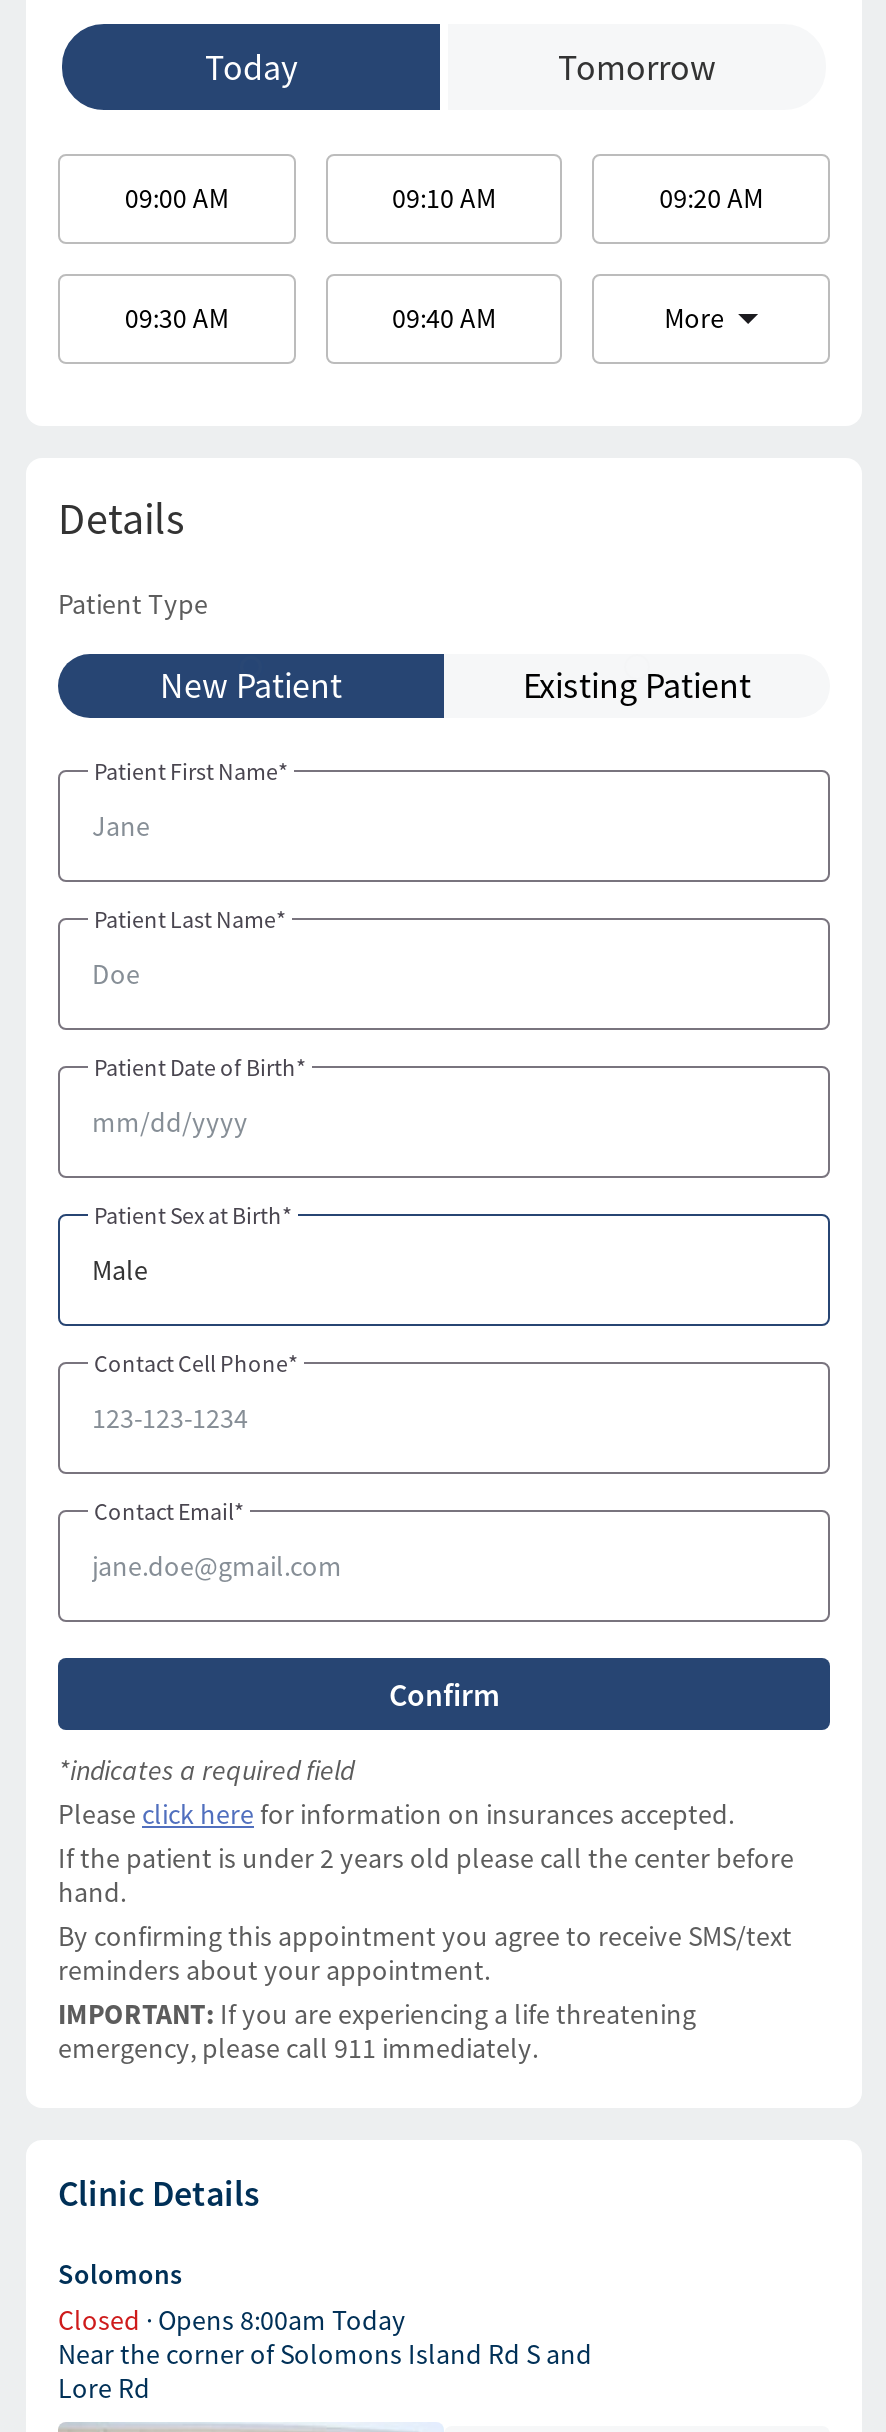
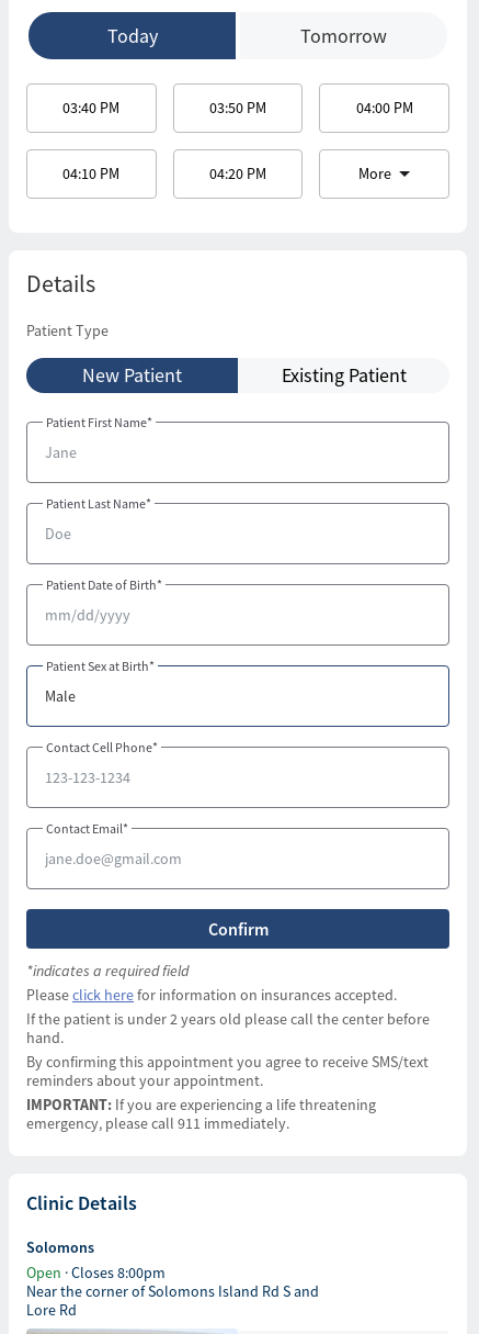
- 09:00 AM
- 09:10 AM
- 09:20 AM
+ 03:40 PM
+ 03:50 PM
+ 04:00 PM

- 09:30 AM
- 09:40 AM
+ 04:10 PM
+ 04:20 PM

- Closed · Opens 8:00am Today
+ Open · Closes 8:00pm
